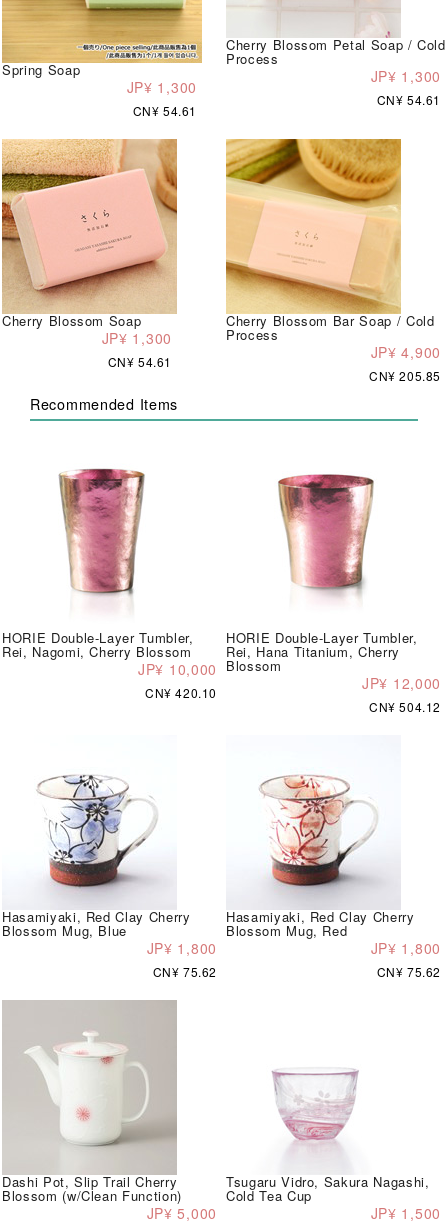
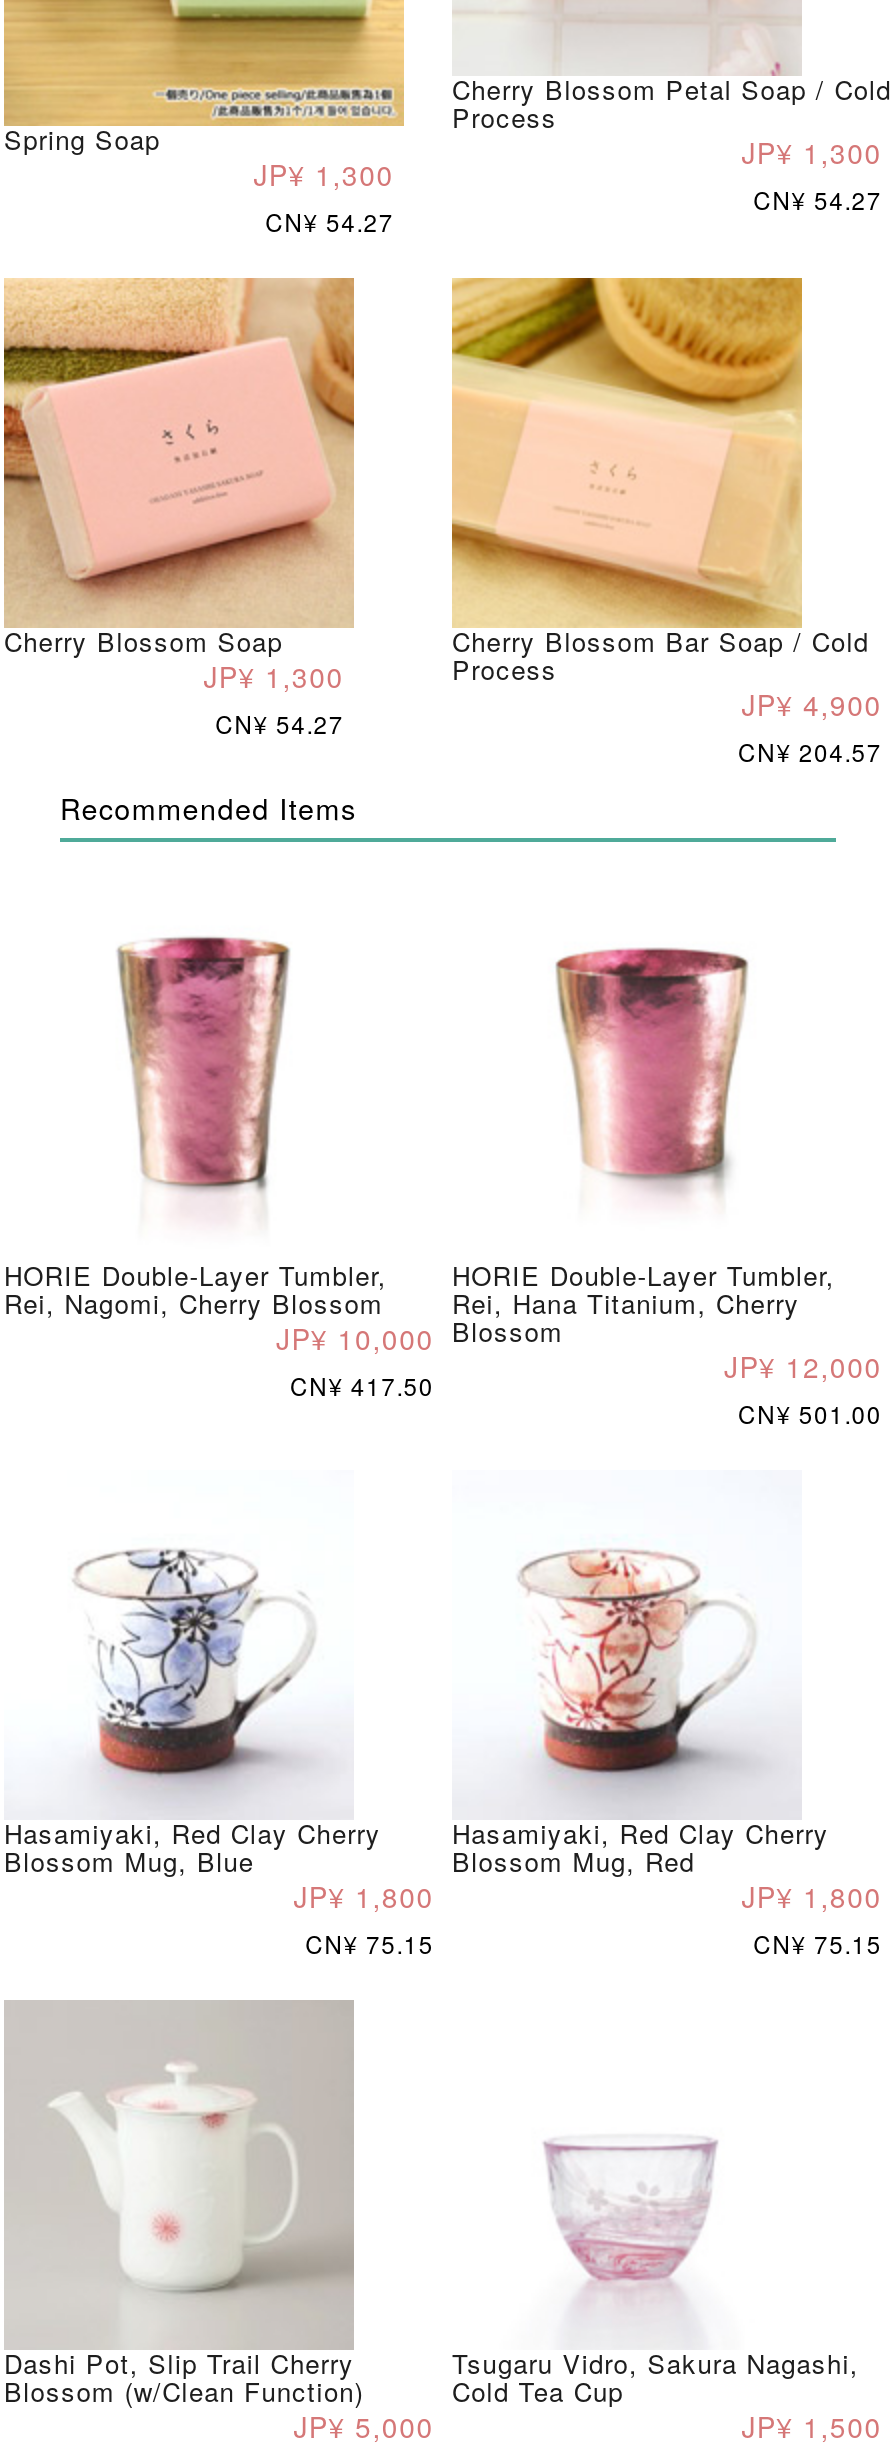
- CN¥ 54.61
+ CN¥ 54.27

- CN¥ 54.61
+ CN¥ 54.27

- CN¥ 54.61
+ CN¥ 54.27

- CN¥ 205.85
+ CN¥ 204.57

- CN¥ 420.10
+ CN¥ 417.50

- CN¥ 504.12
+ CN¥ 501.00

- CN¥ 75.62
+ CN¥ 75.15

- CN¥ 75.62
+ CN¥ 75.15
